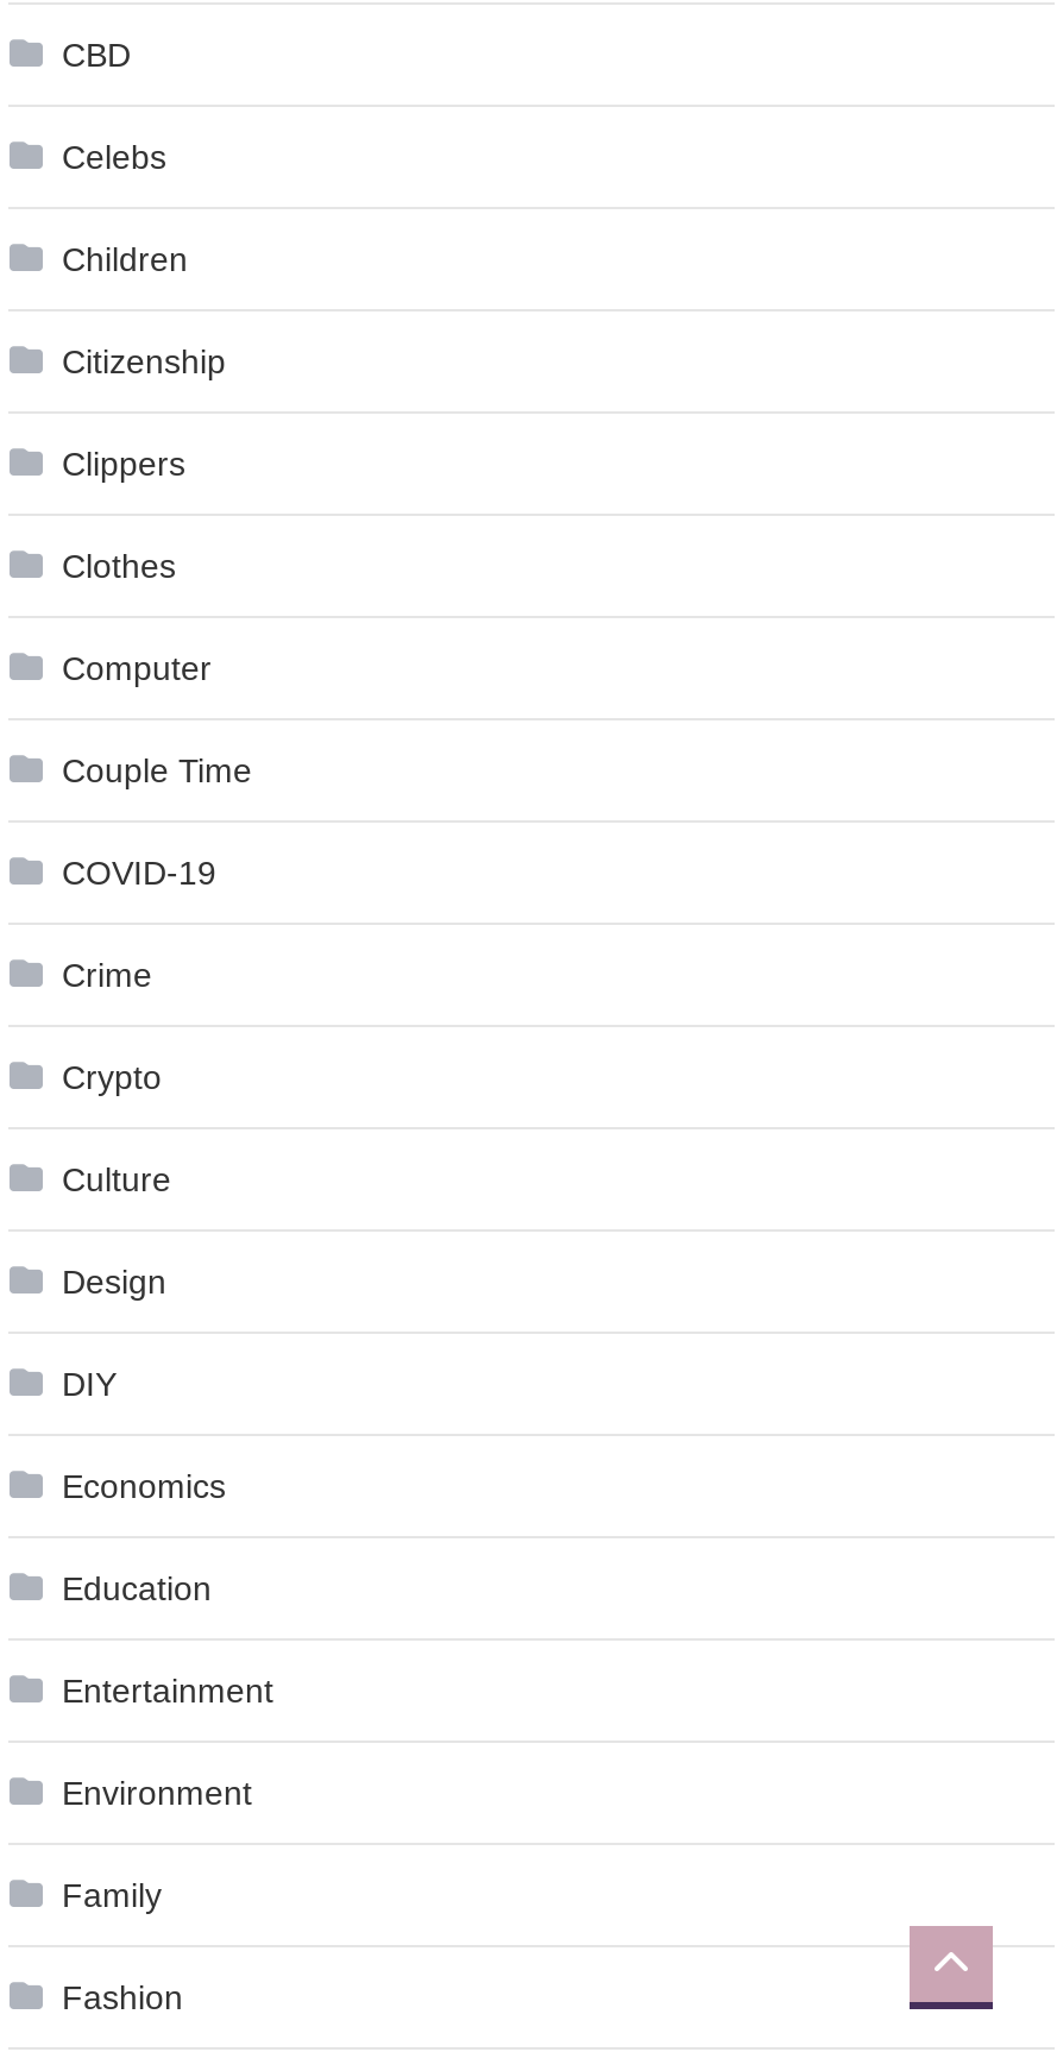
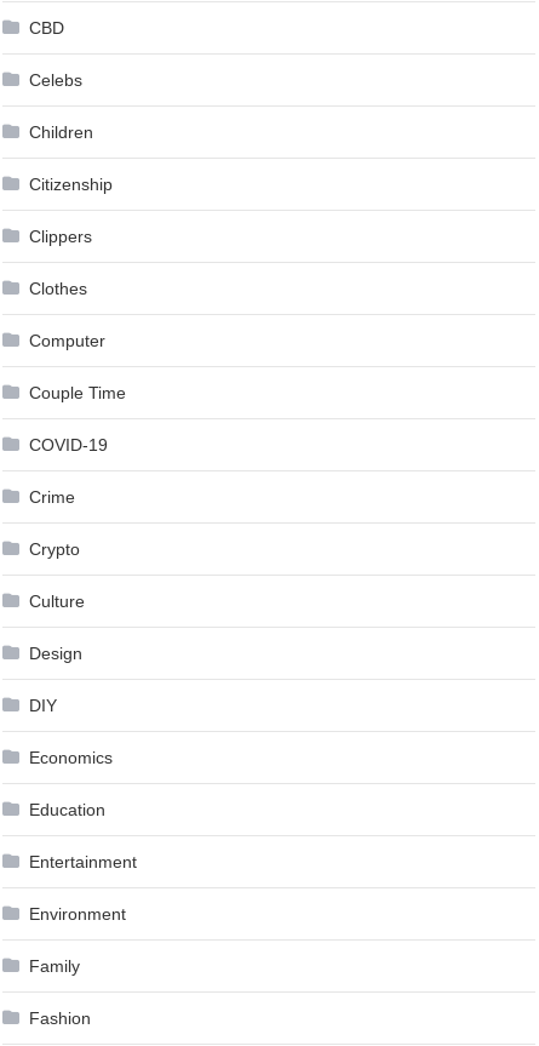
- [image]
